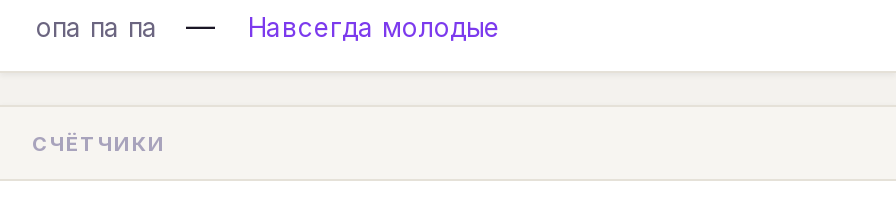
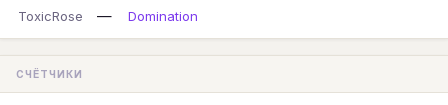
- опа па па
+ ToxicRose

- Навсегда молодые
+ Domination
